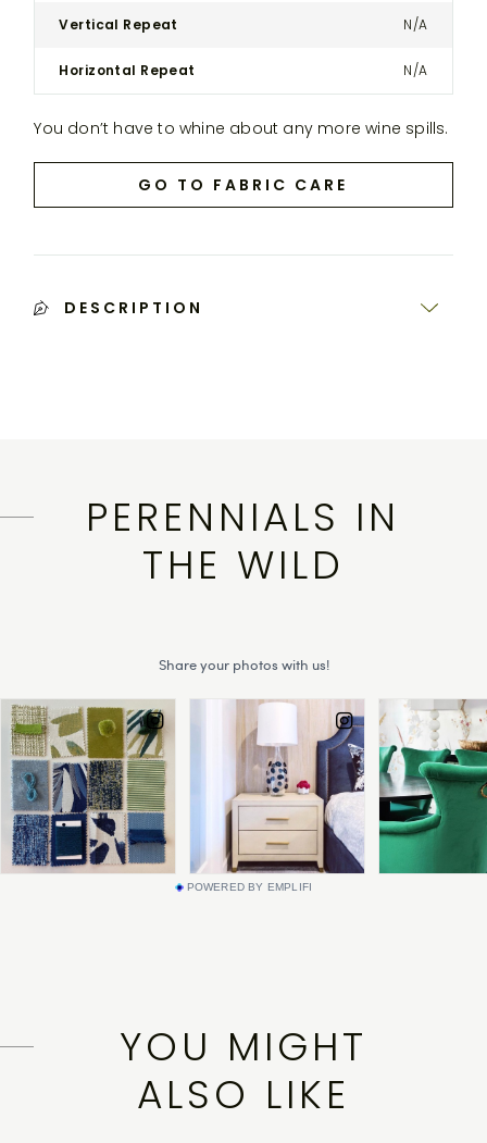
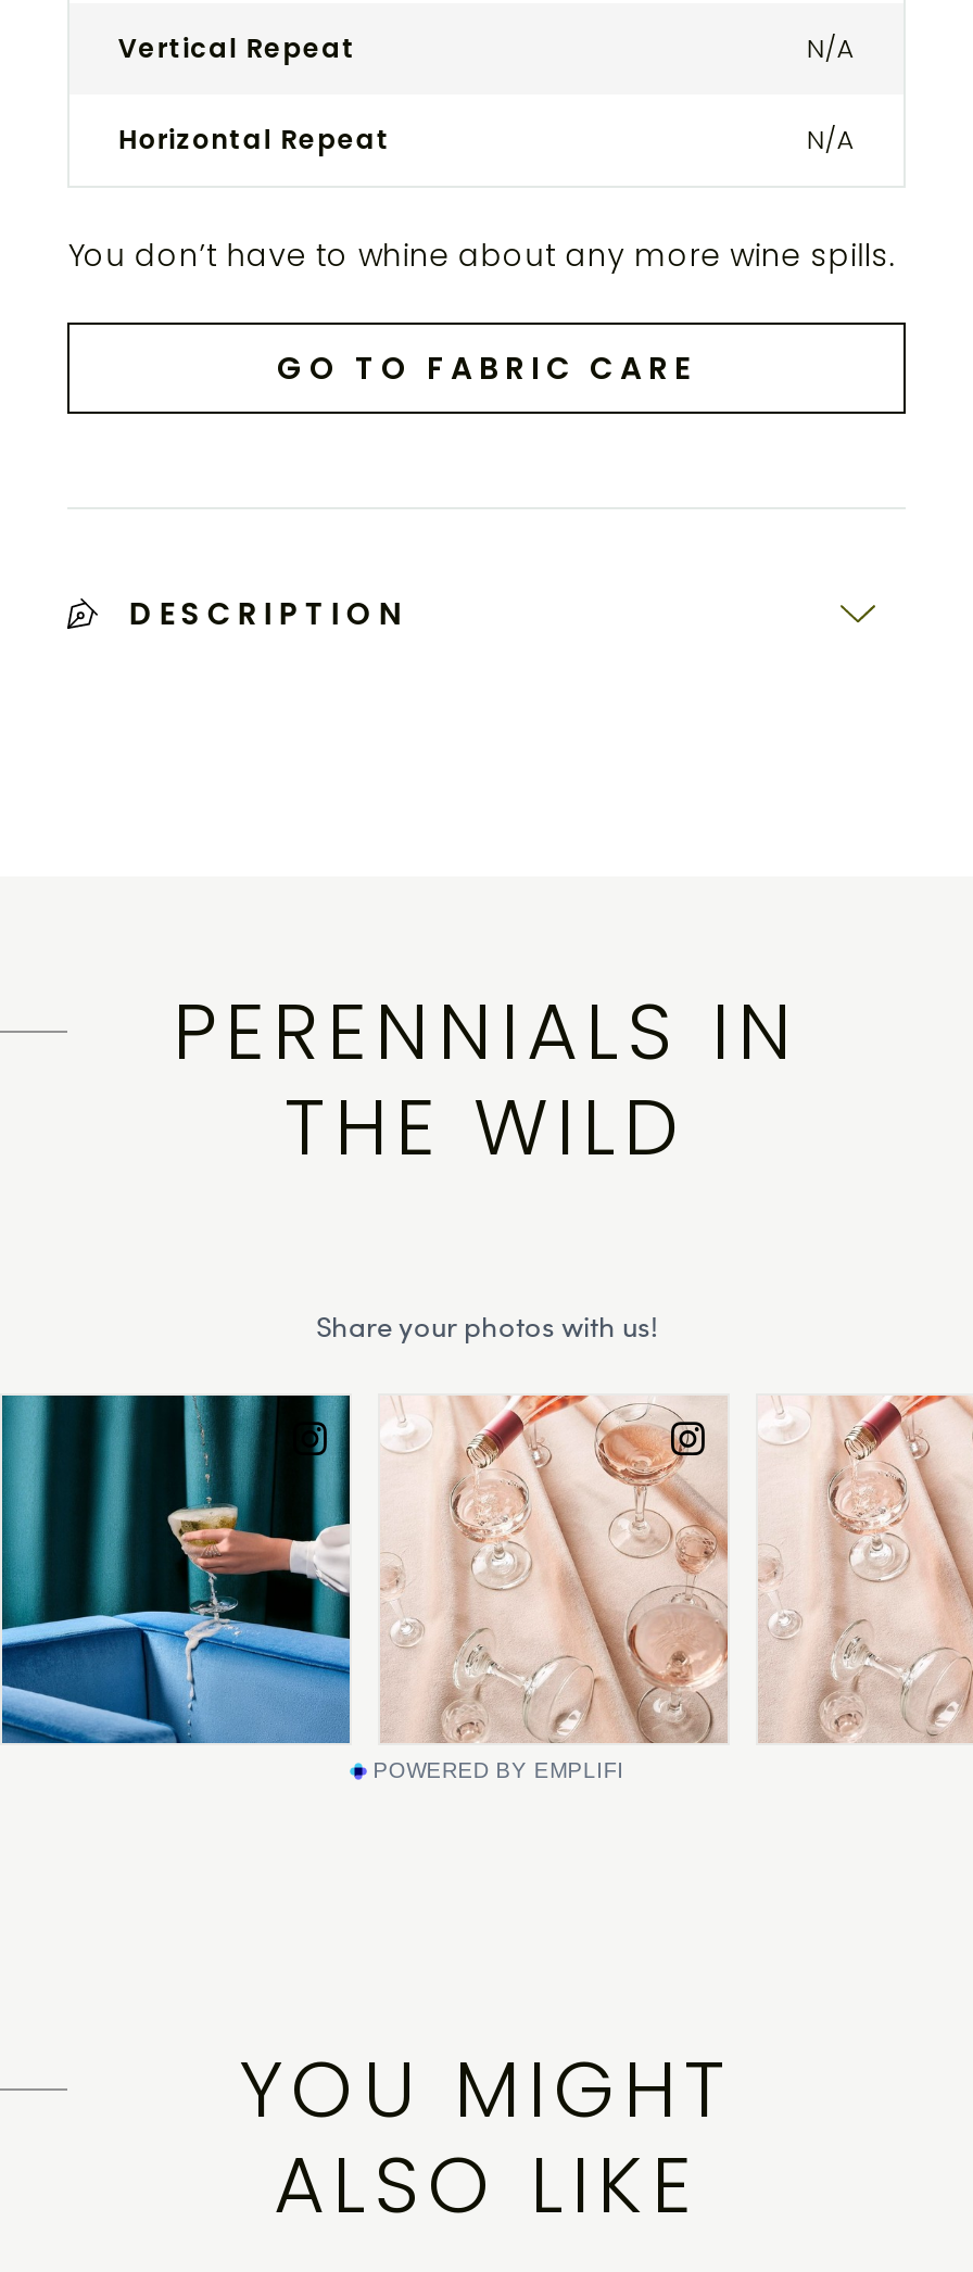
- [image]
+ [image]

- [image]
+ [image]

- [image]
+ [image]
